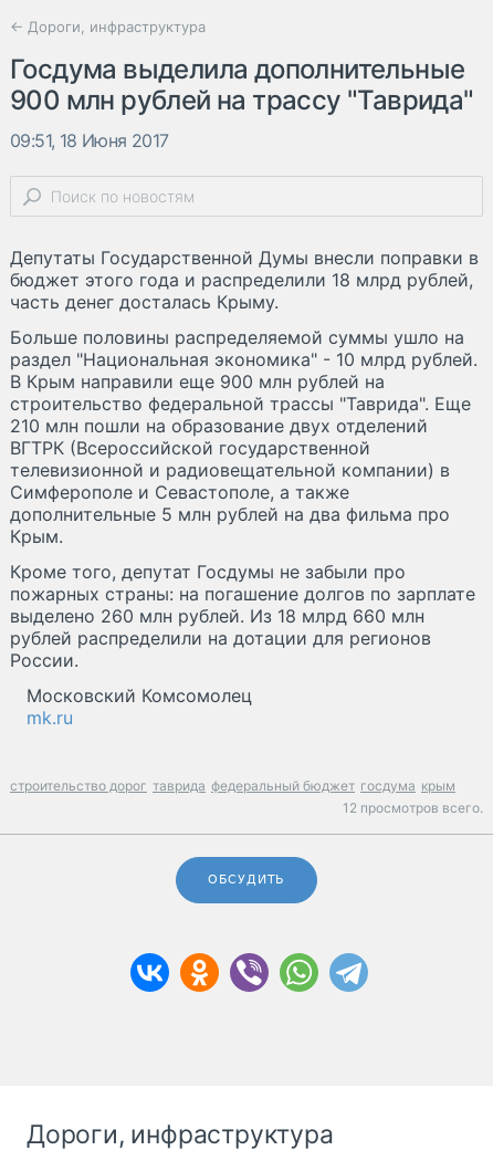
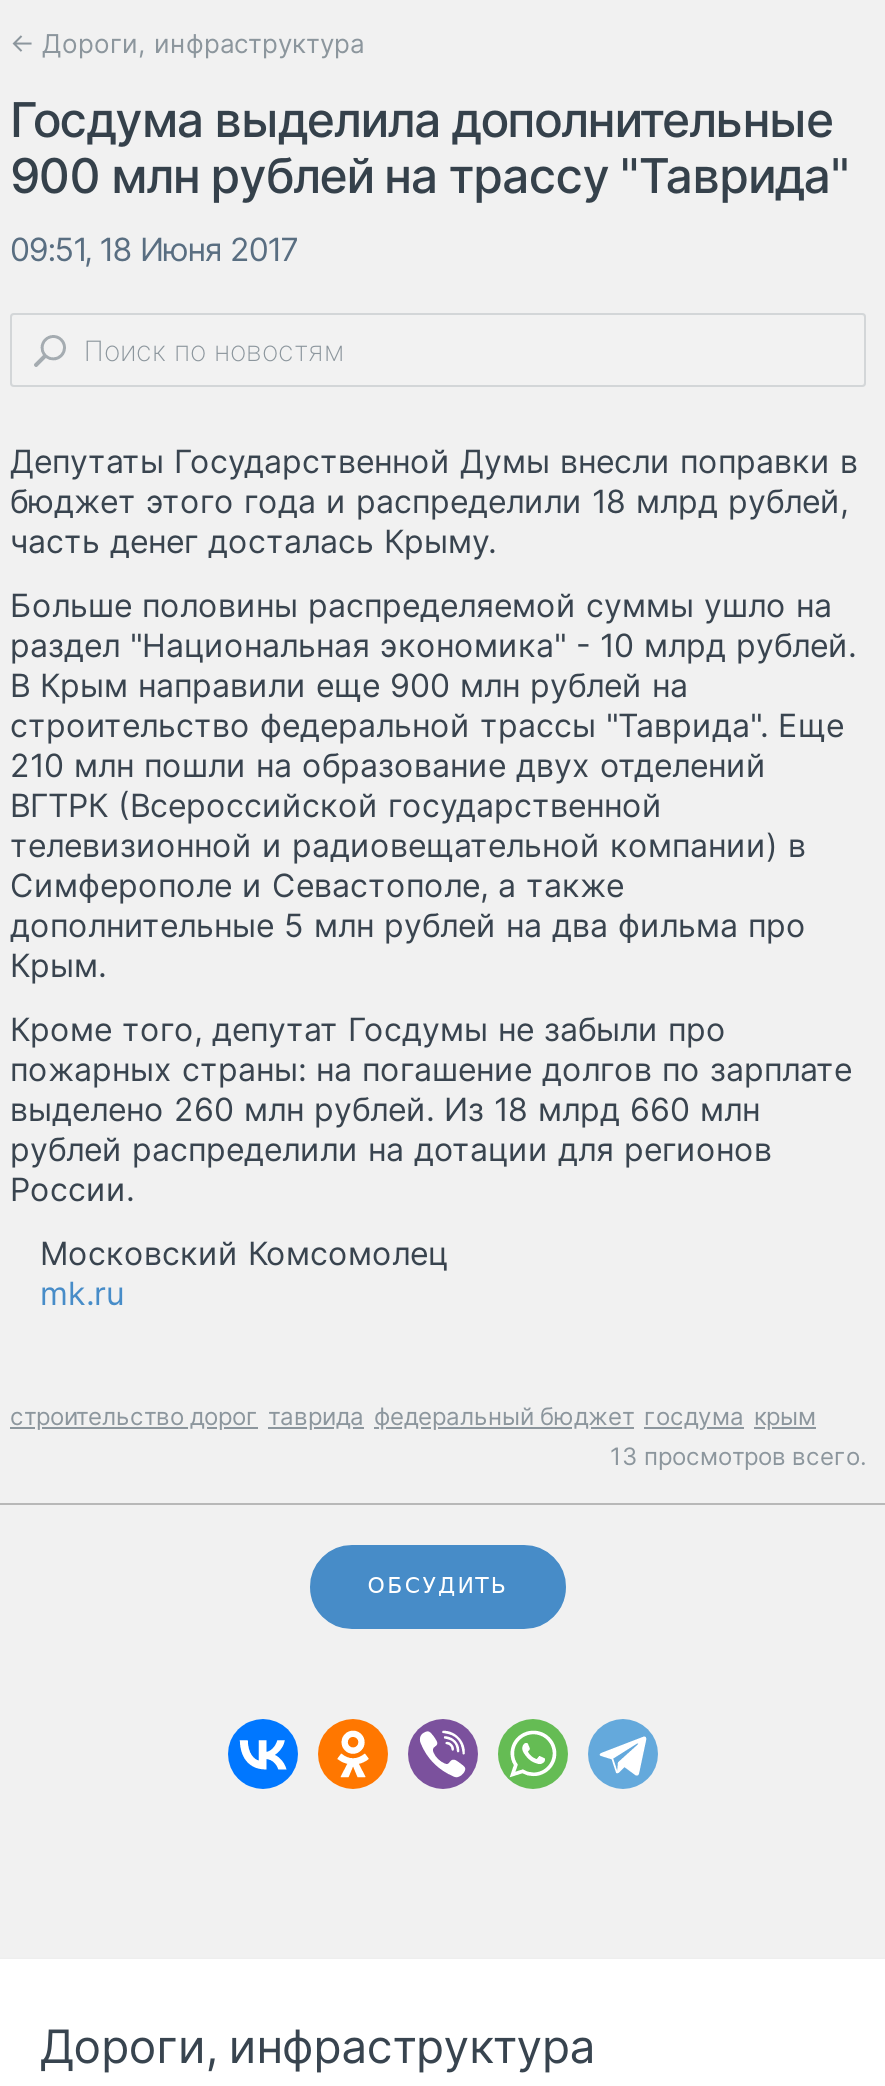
- 12 просмотров всего.
+ 13 просмотров всего.
